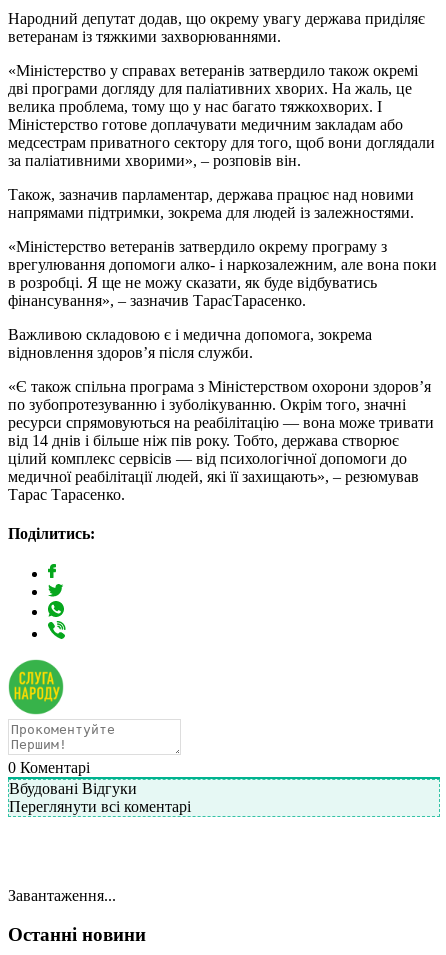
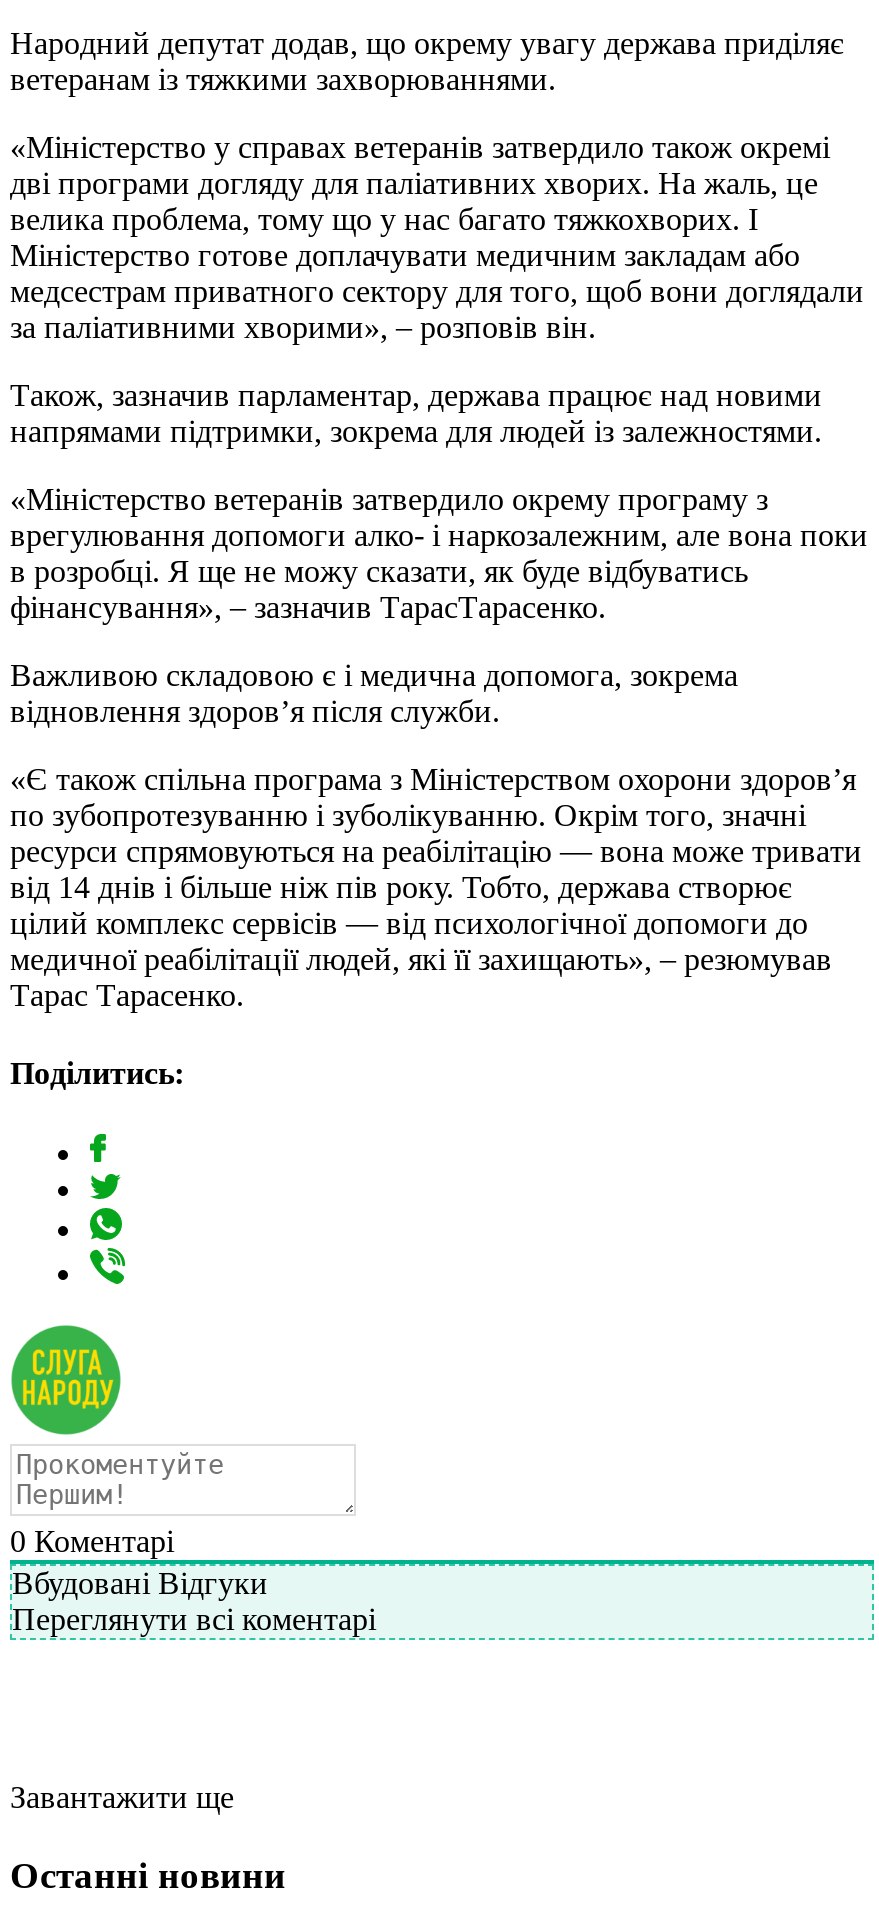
- Завантаження...
+ Завантажити ще
